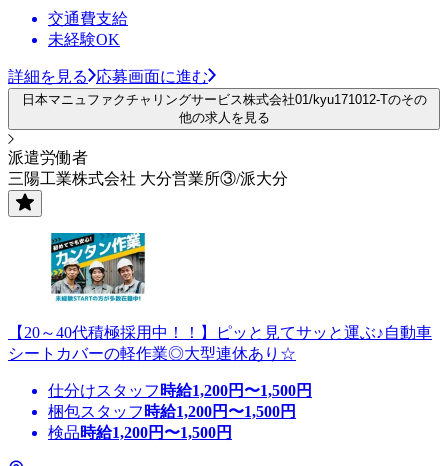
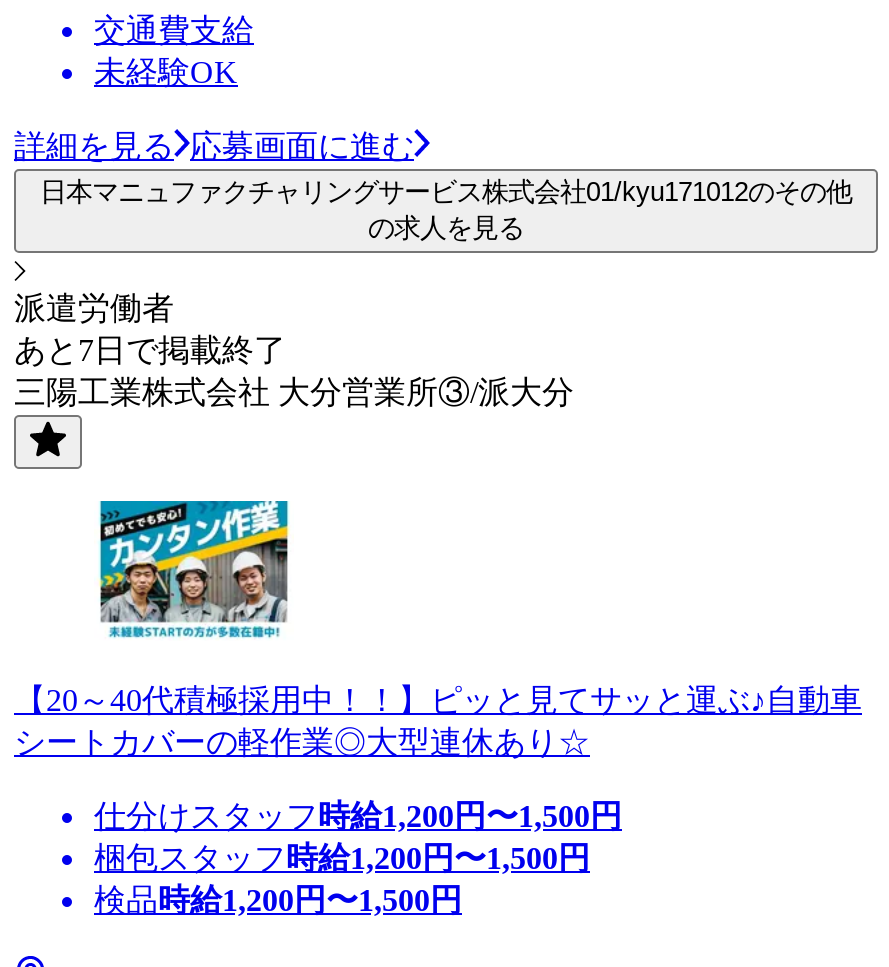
- 日本マニュファクチャリングサービス株式会社01/kyu171012-Tのその
- 他の求人を見る
+ 日本マニュファクチャリングサービス株式会社01/kyu171012のその他
+ の求人を見る

+ あと7日で掲載終了
